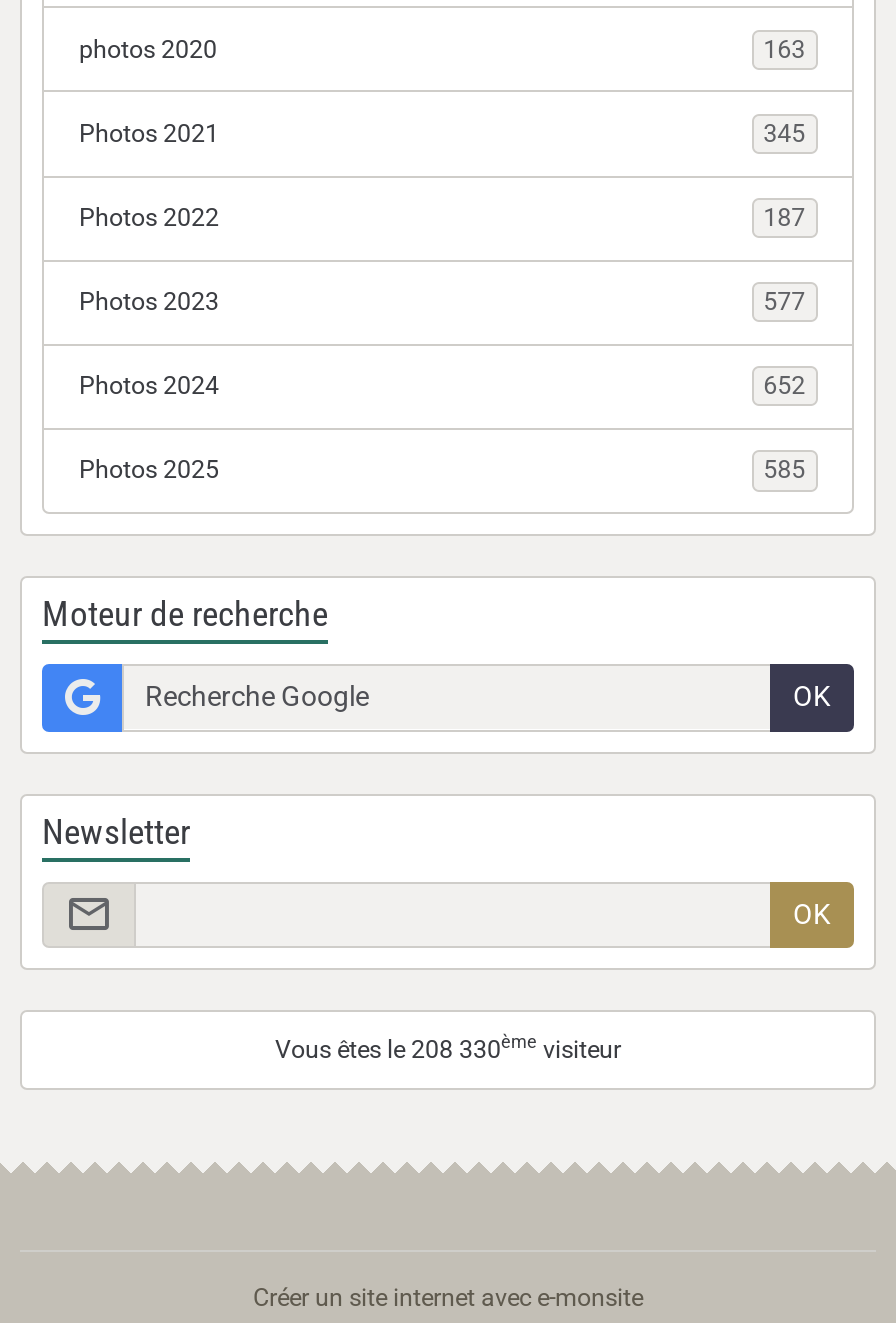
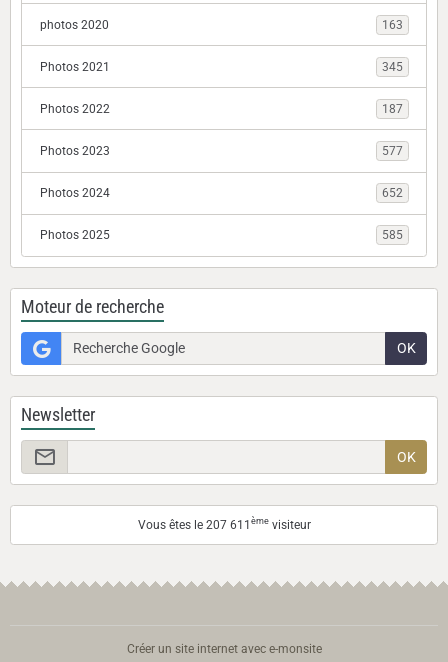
- Vous êtes le 208 330ème visiteur
+ Vous êtes le 207 611ème visiteur
